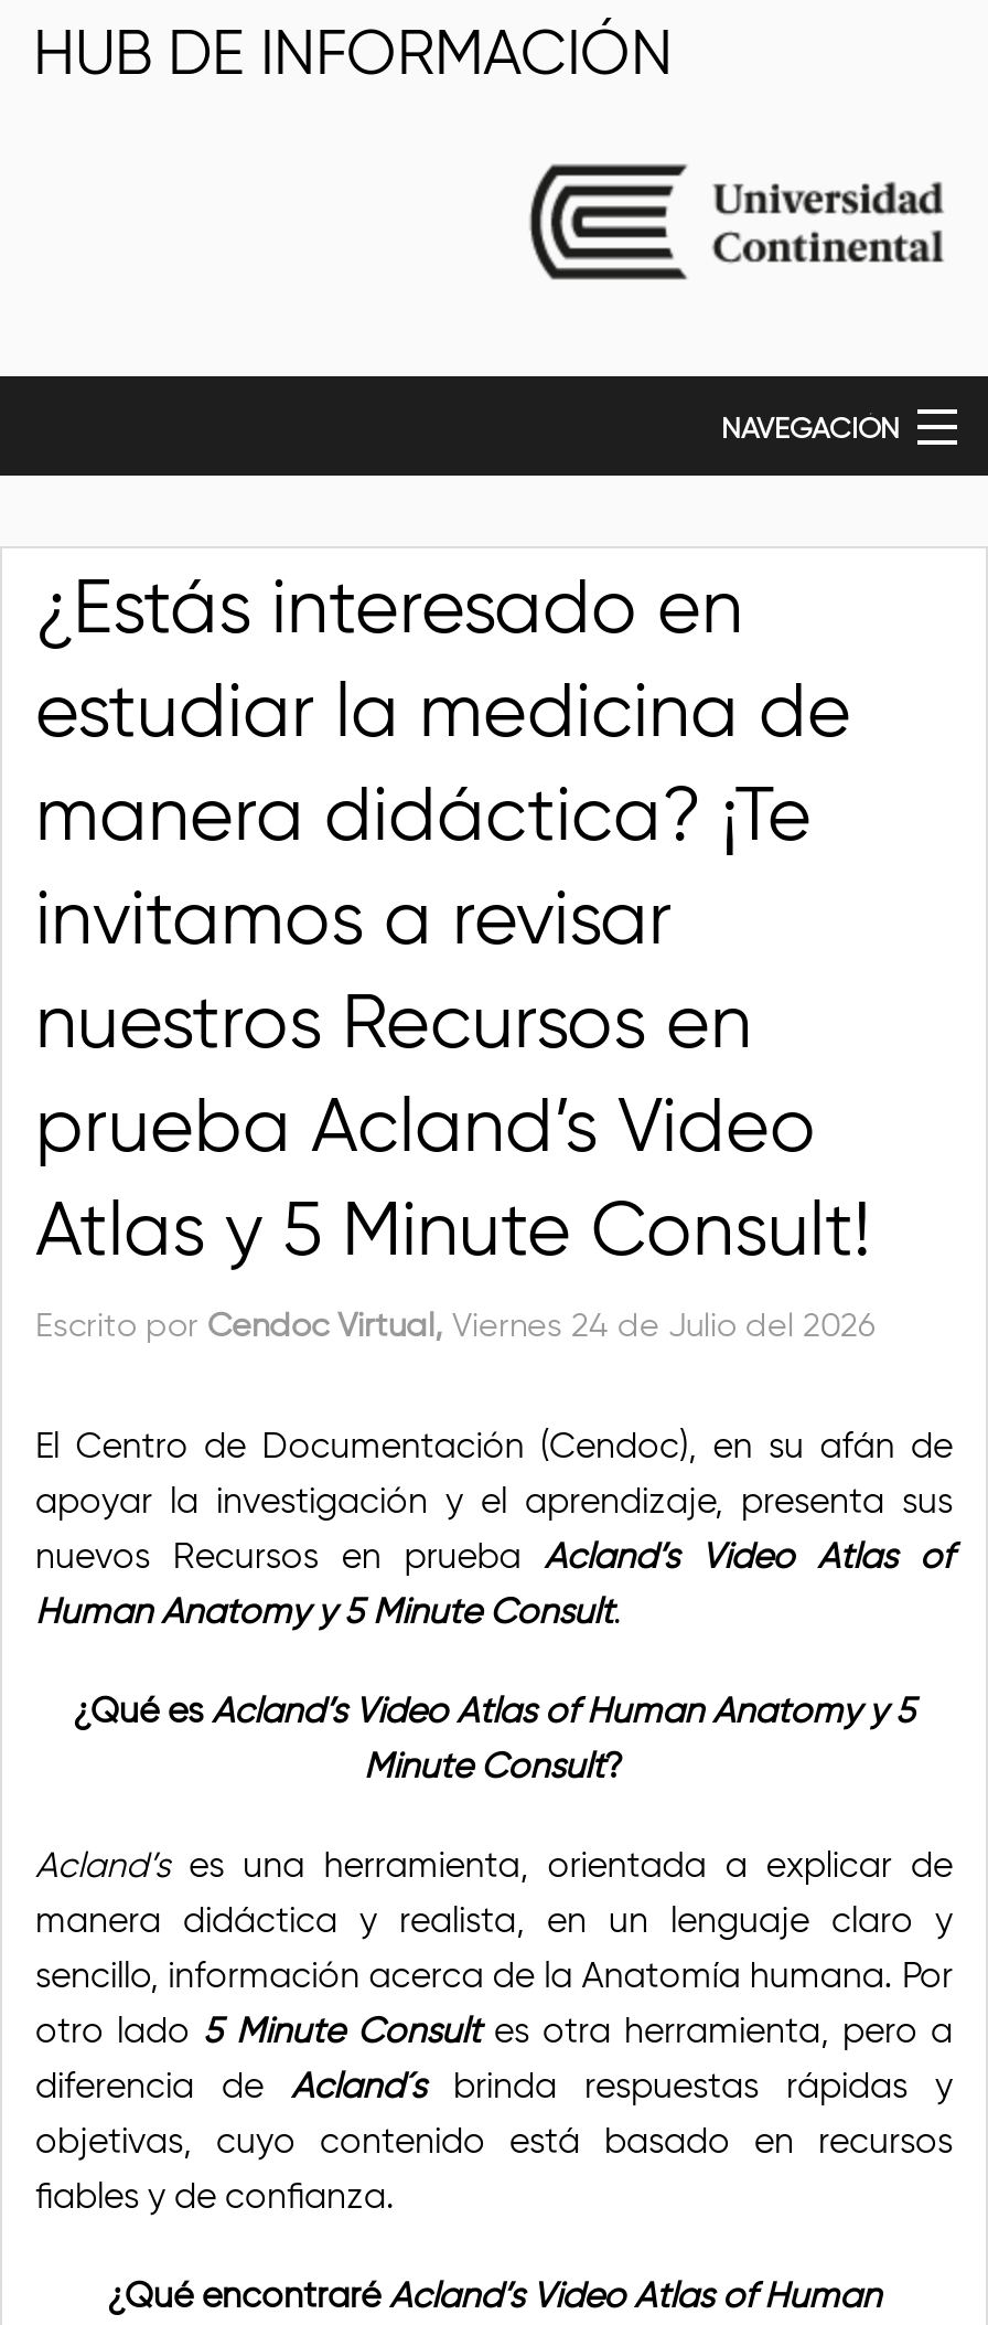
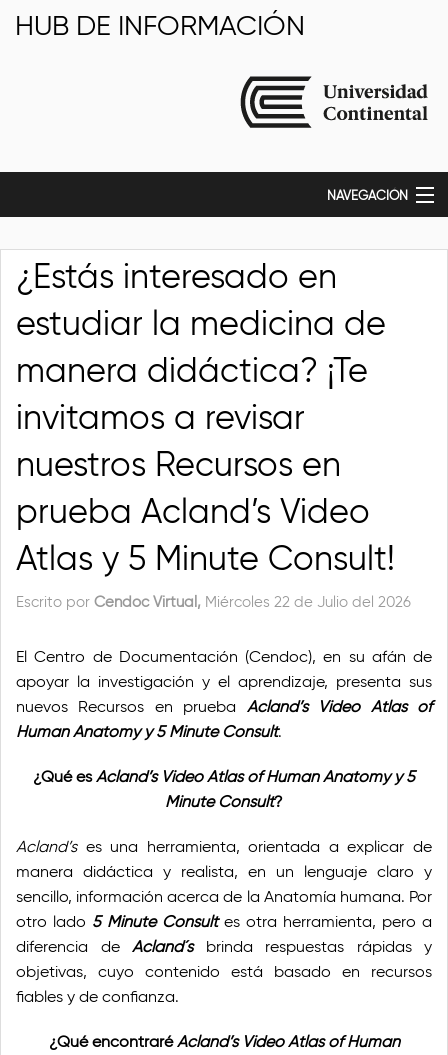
- Escrito por Cendoc Virtual, Viernes 24 de Julio del 2026
+ Escrito por Cendoc Virtual, Miércoles 22 de Julio del 2026
